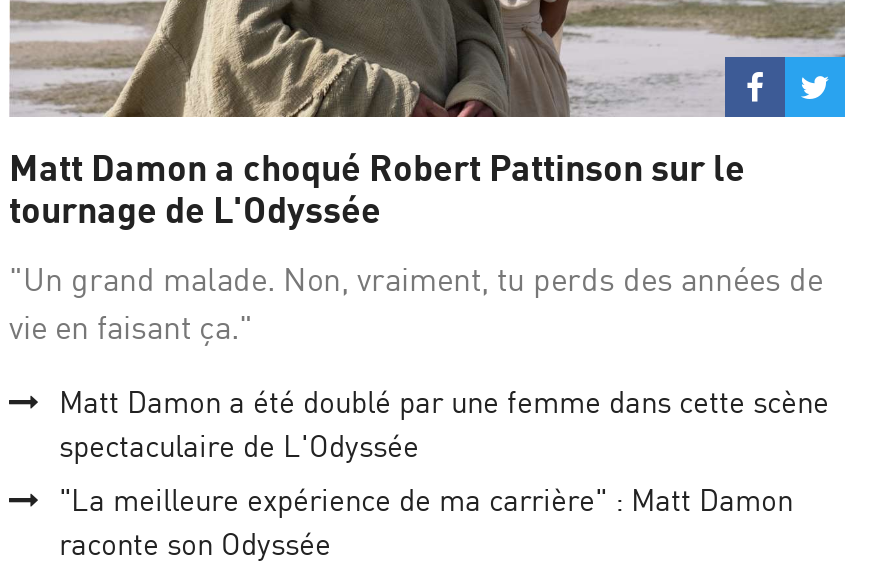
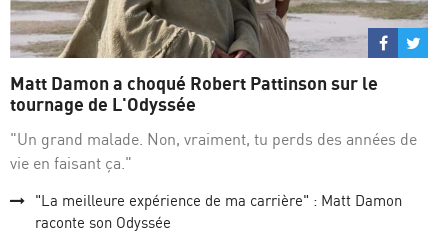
- Matt Damon a été doublé par une femme dans cette scène
- spectaculaire de L'Odyssée
